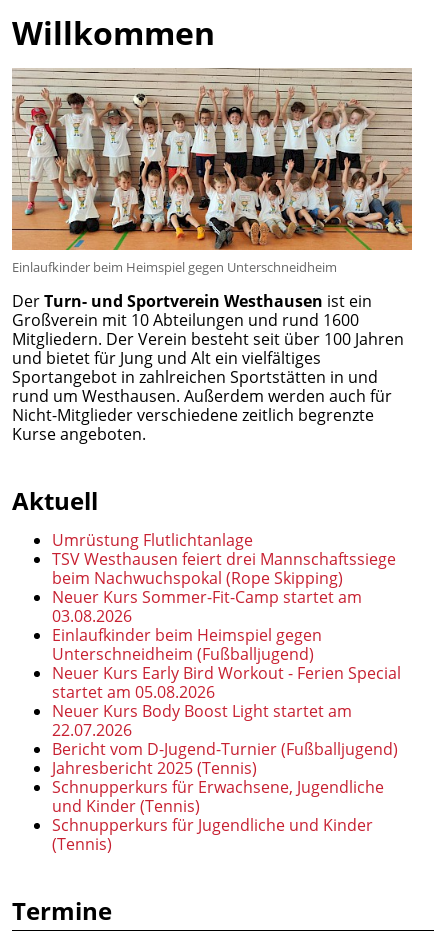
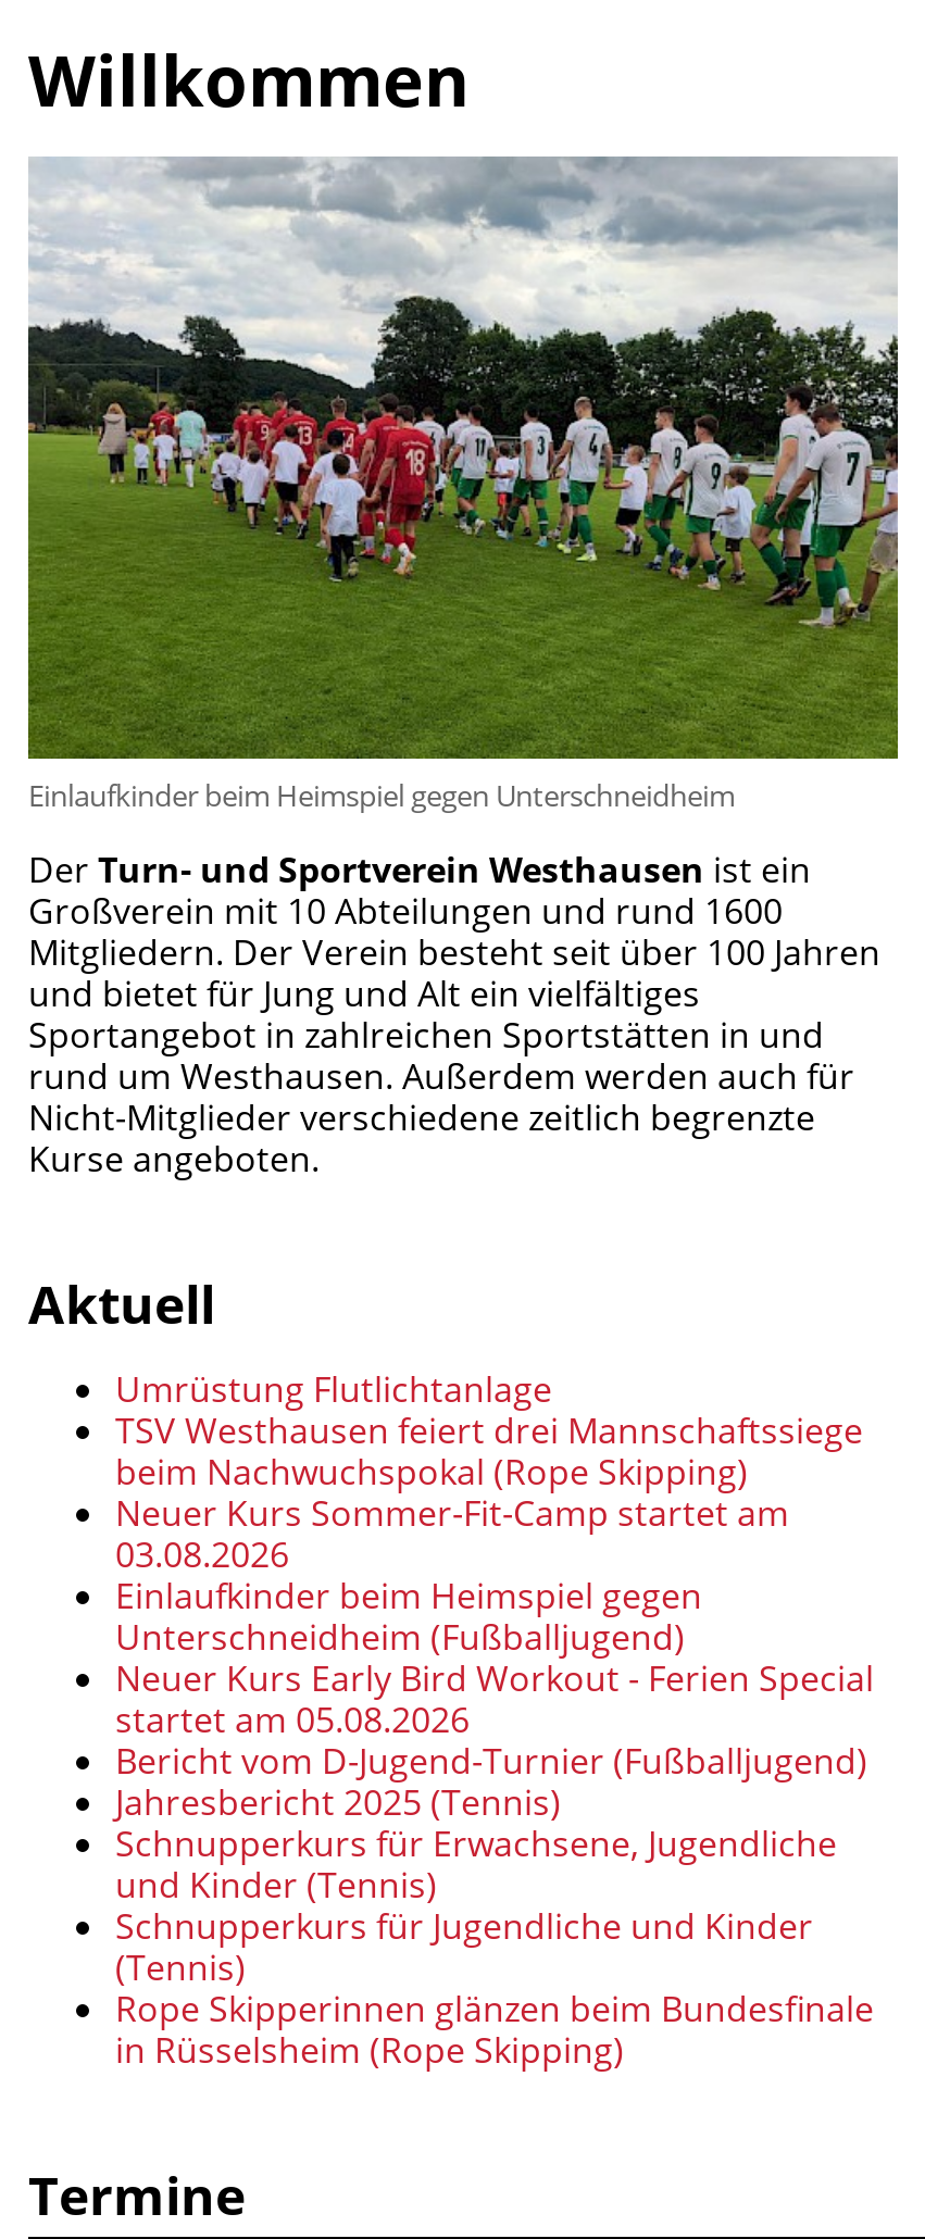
- [image]
+ [image]

- Neuer Kurs Body Boost Light startet am
- 22.07.2026

+ Rope Skipperinnen glänzen beim Bundesfinale
+ in Rüsselsheim (Rope Skipping)
